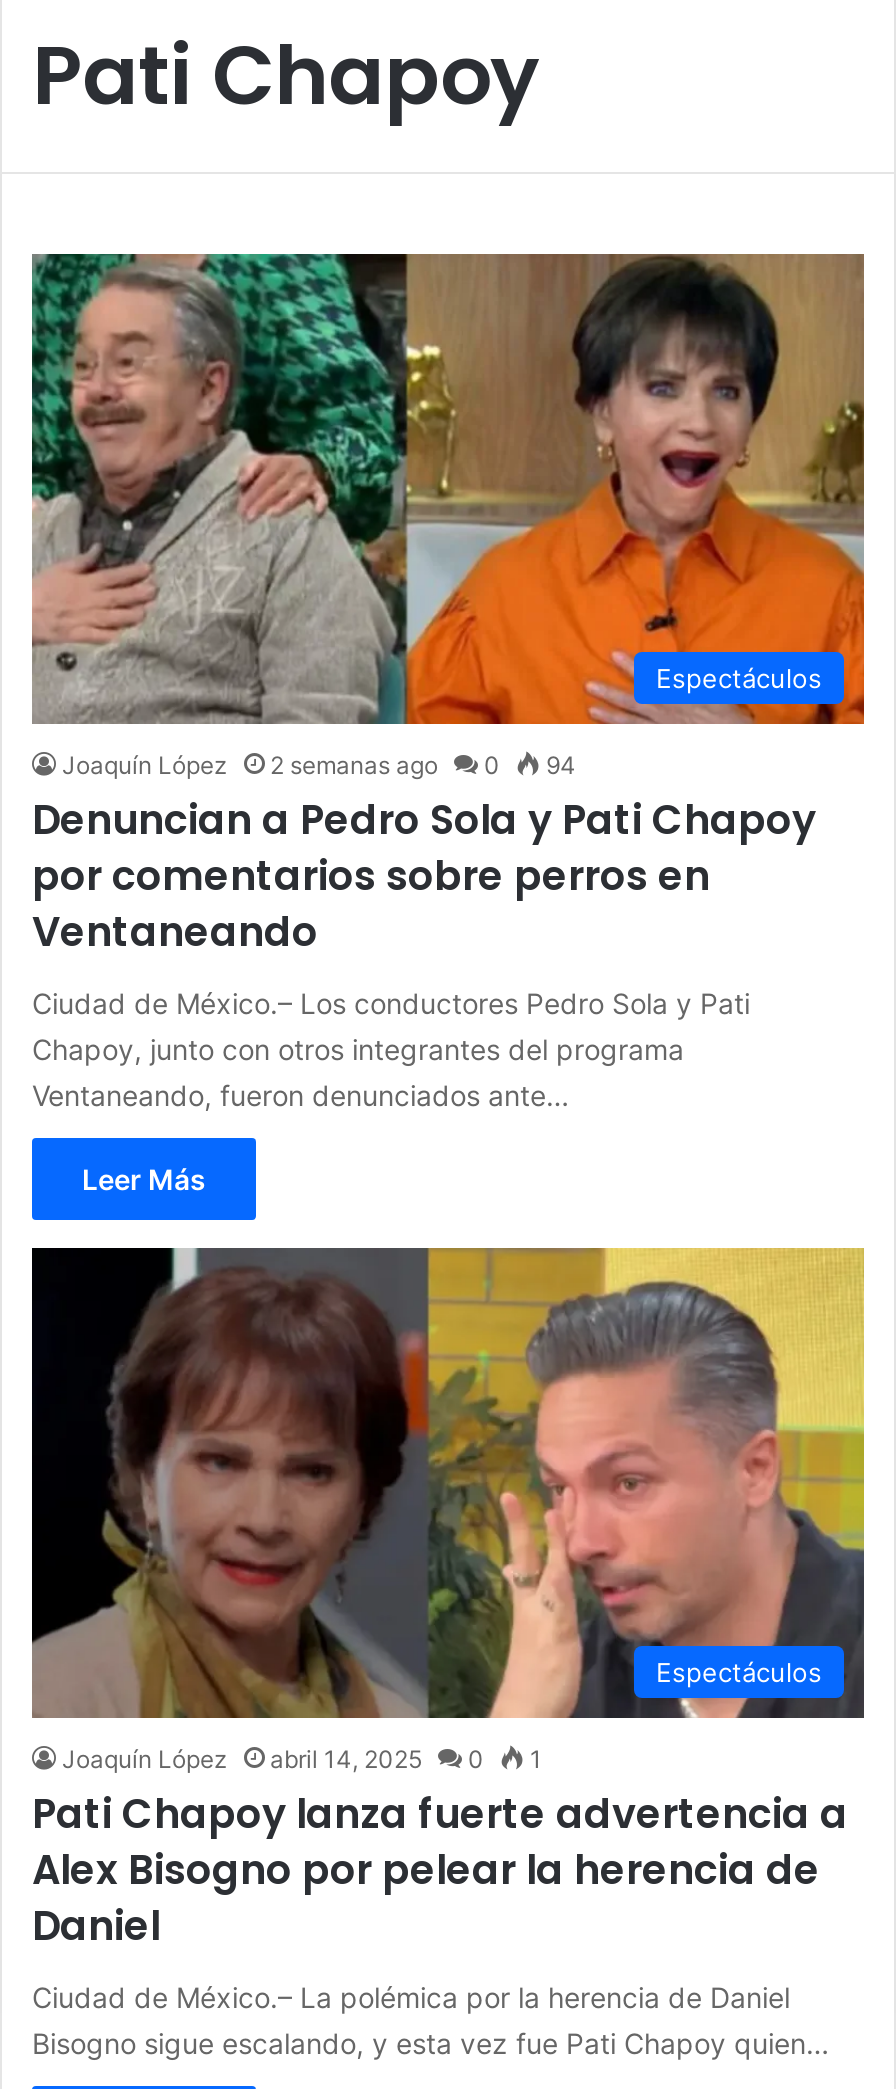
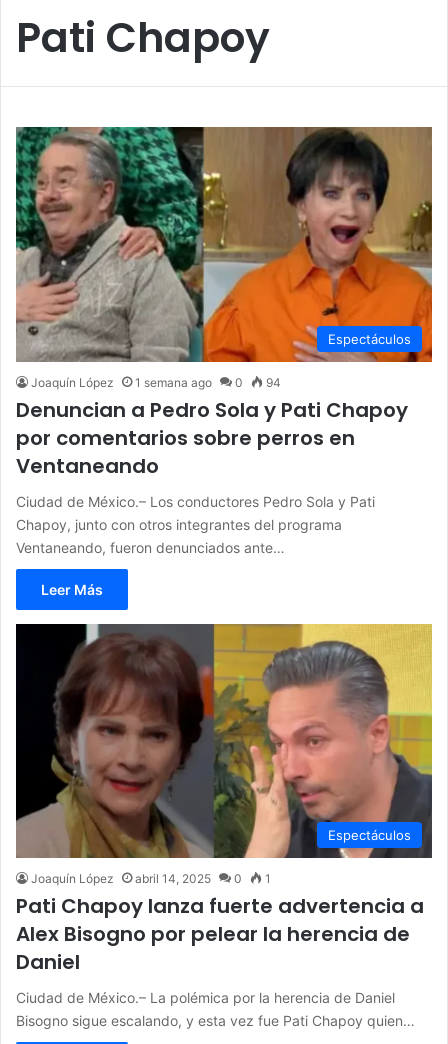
- Joaquín López 2 semanas ago 0 94
+ Joaquín López 1 semana ago 0 94
